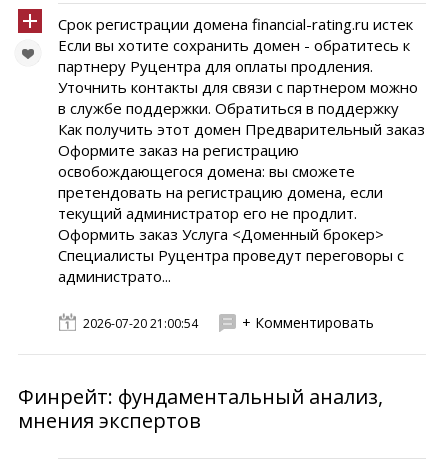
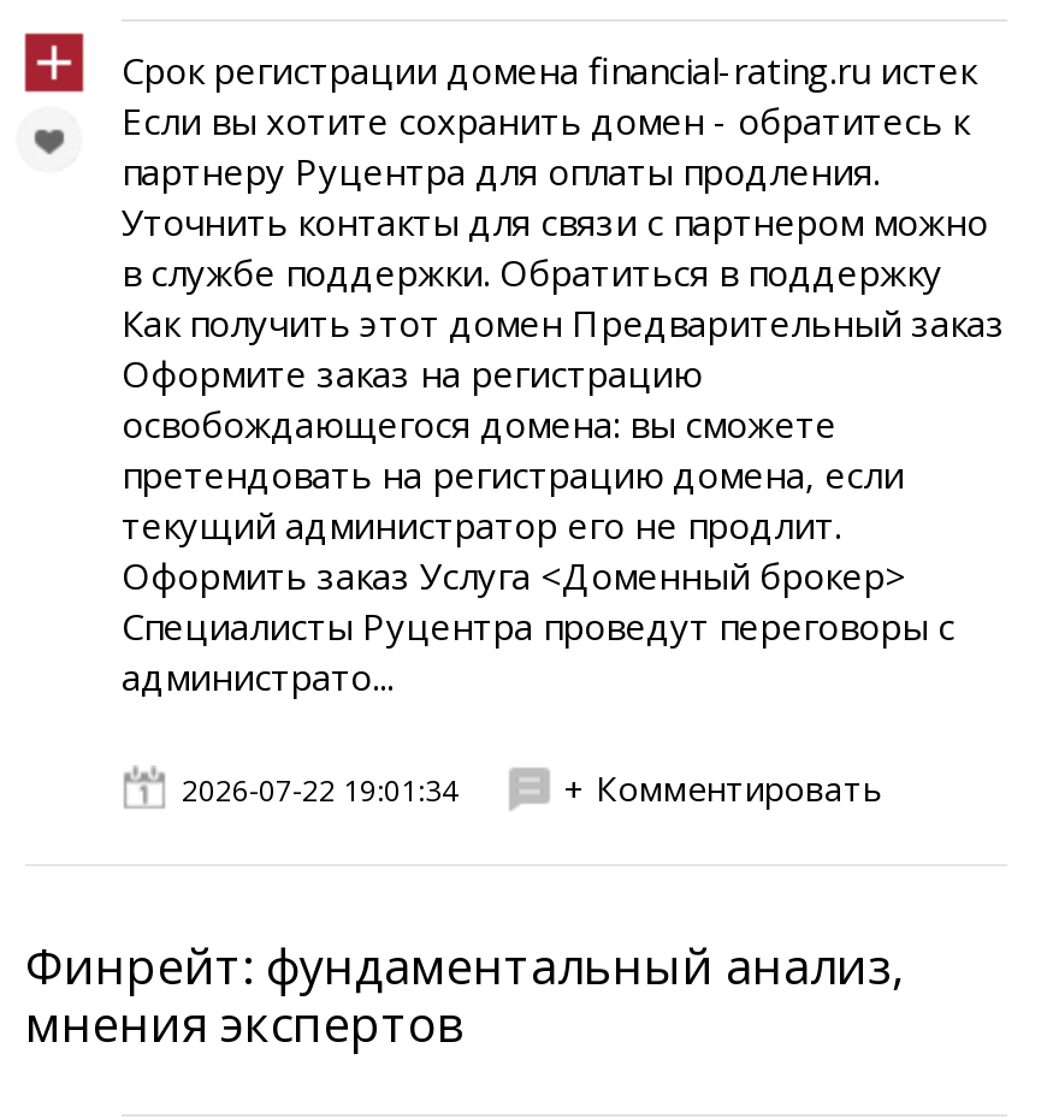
- 2026-07-20 21:00:54
+ 2026-07-22 19:01:34
